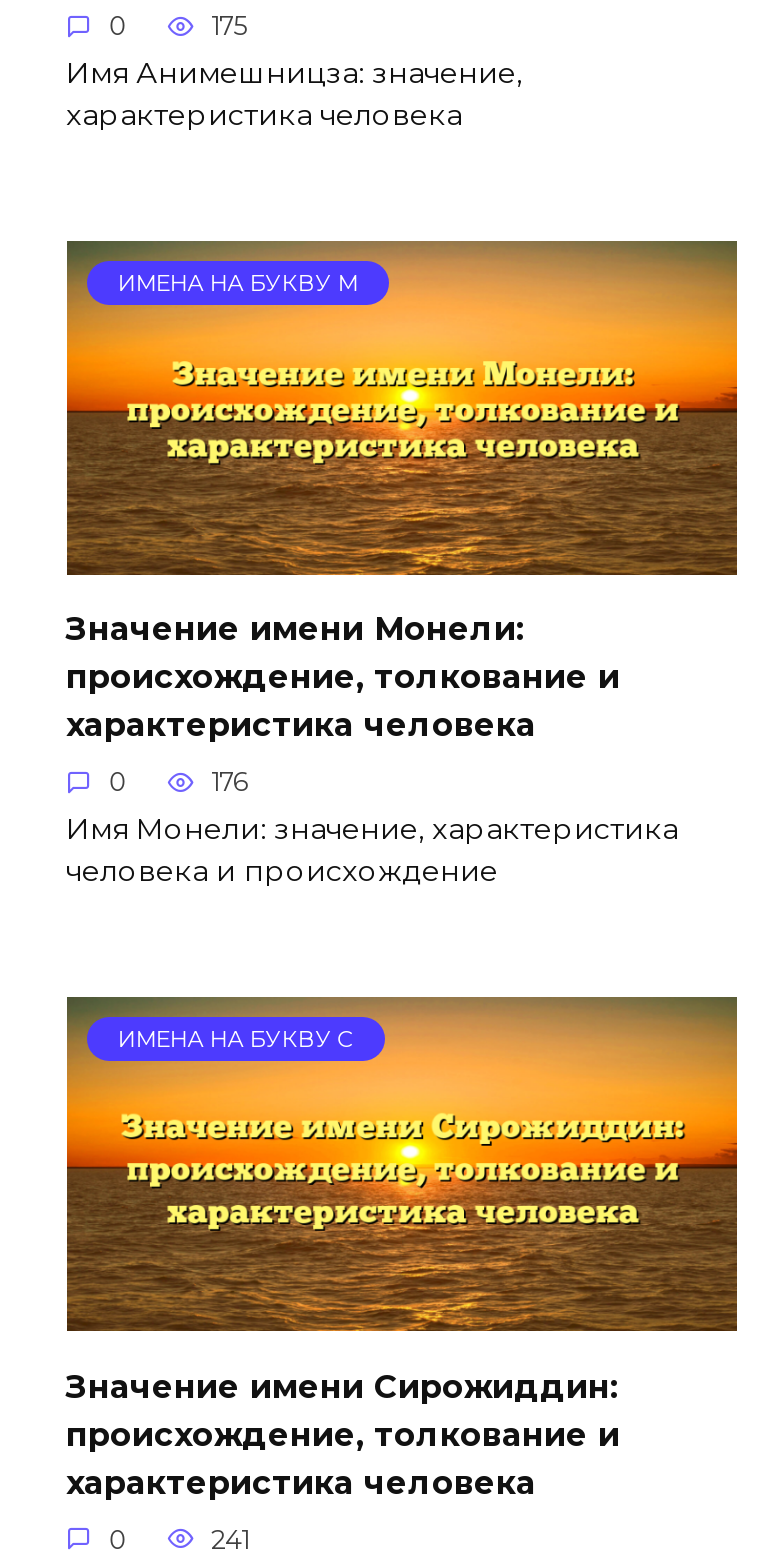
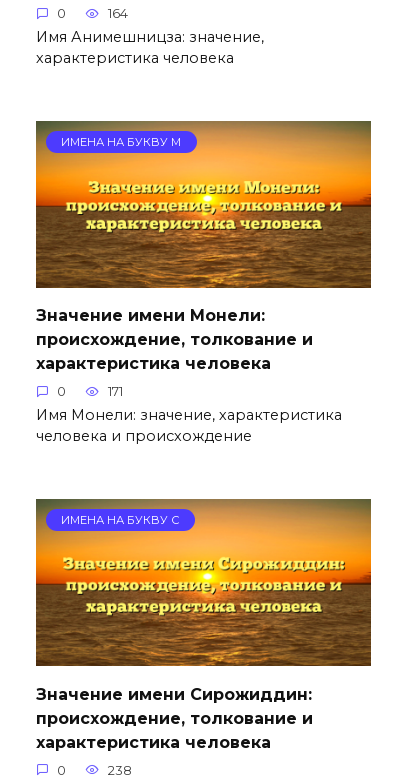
- 175
+ 164

- 176
+ 171

- 241
+ 238
